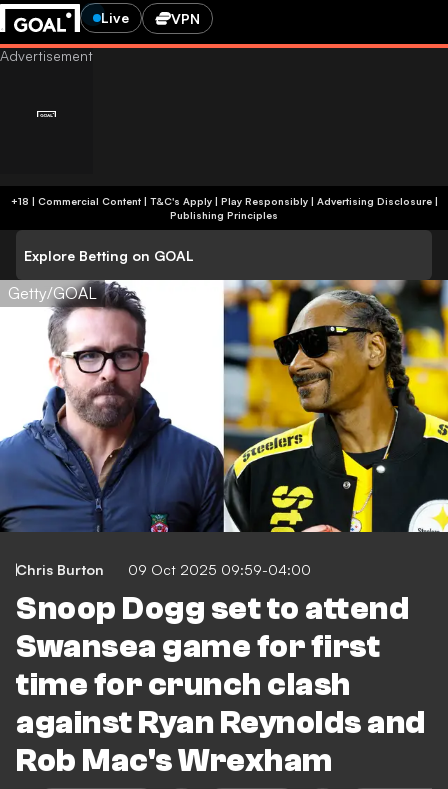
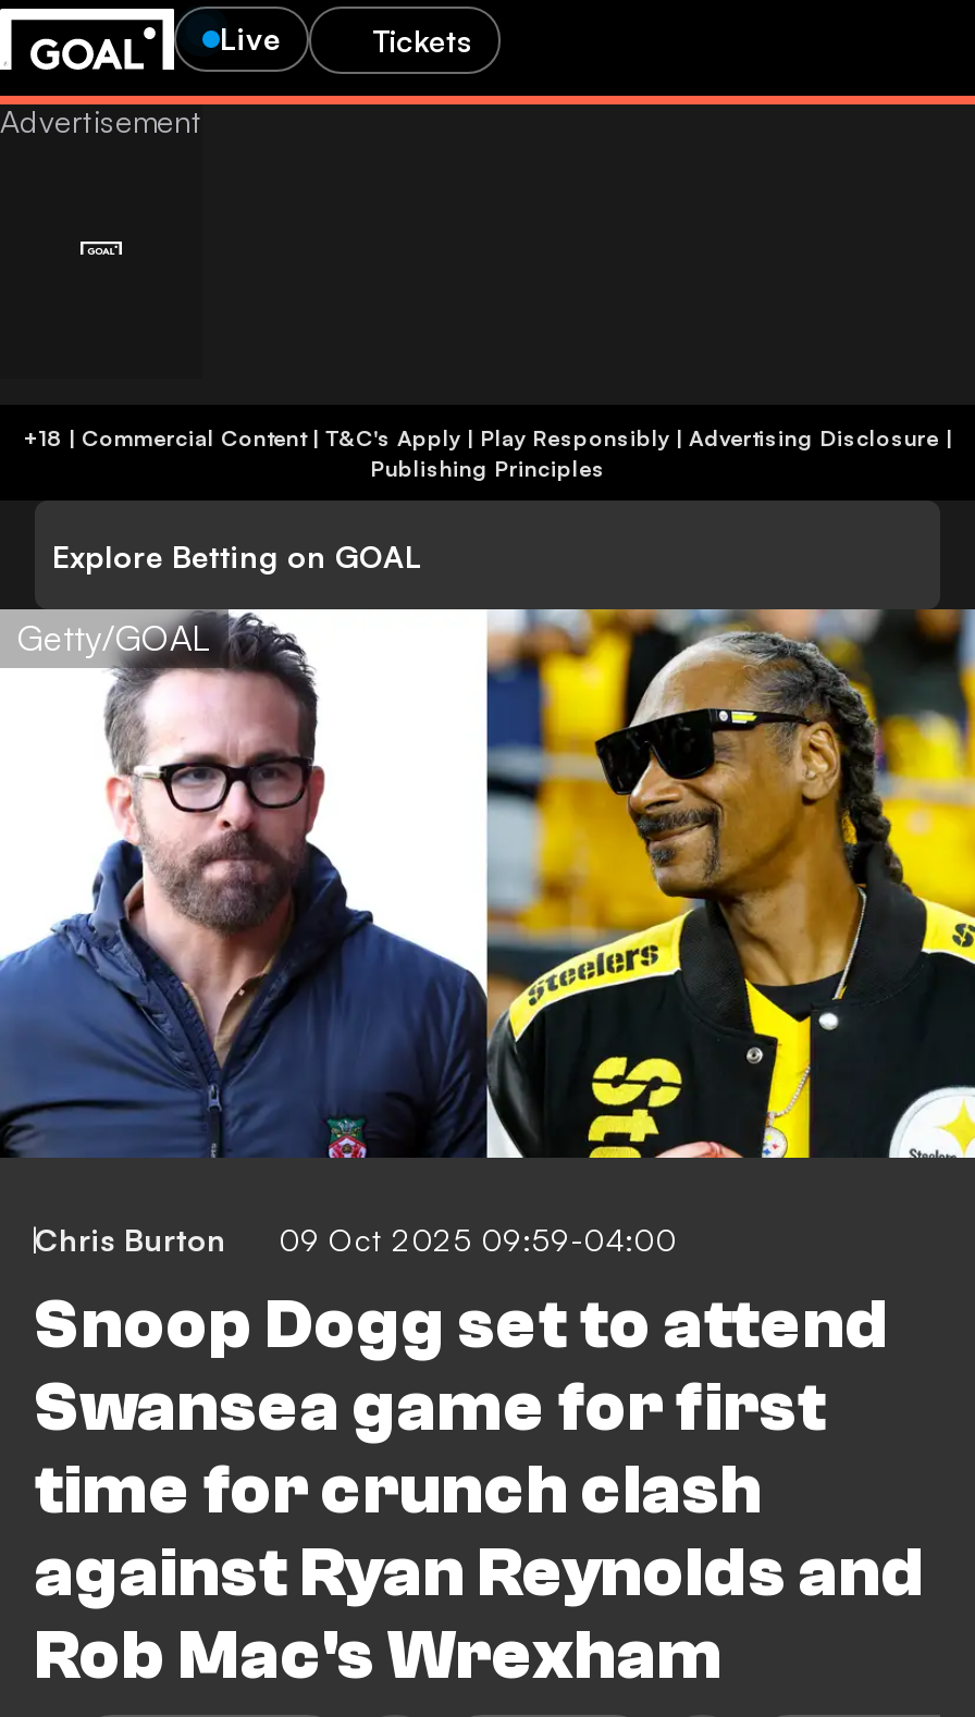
- VPN
+ Tickets
